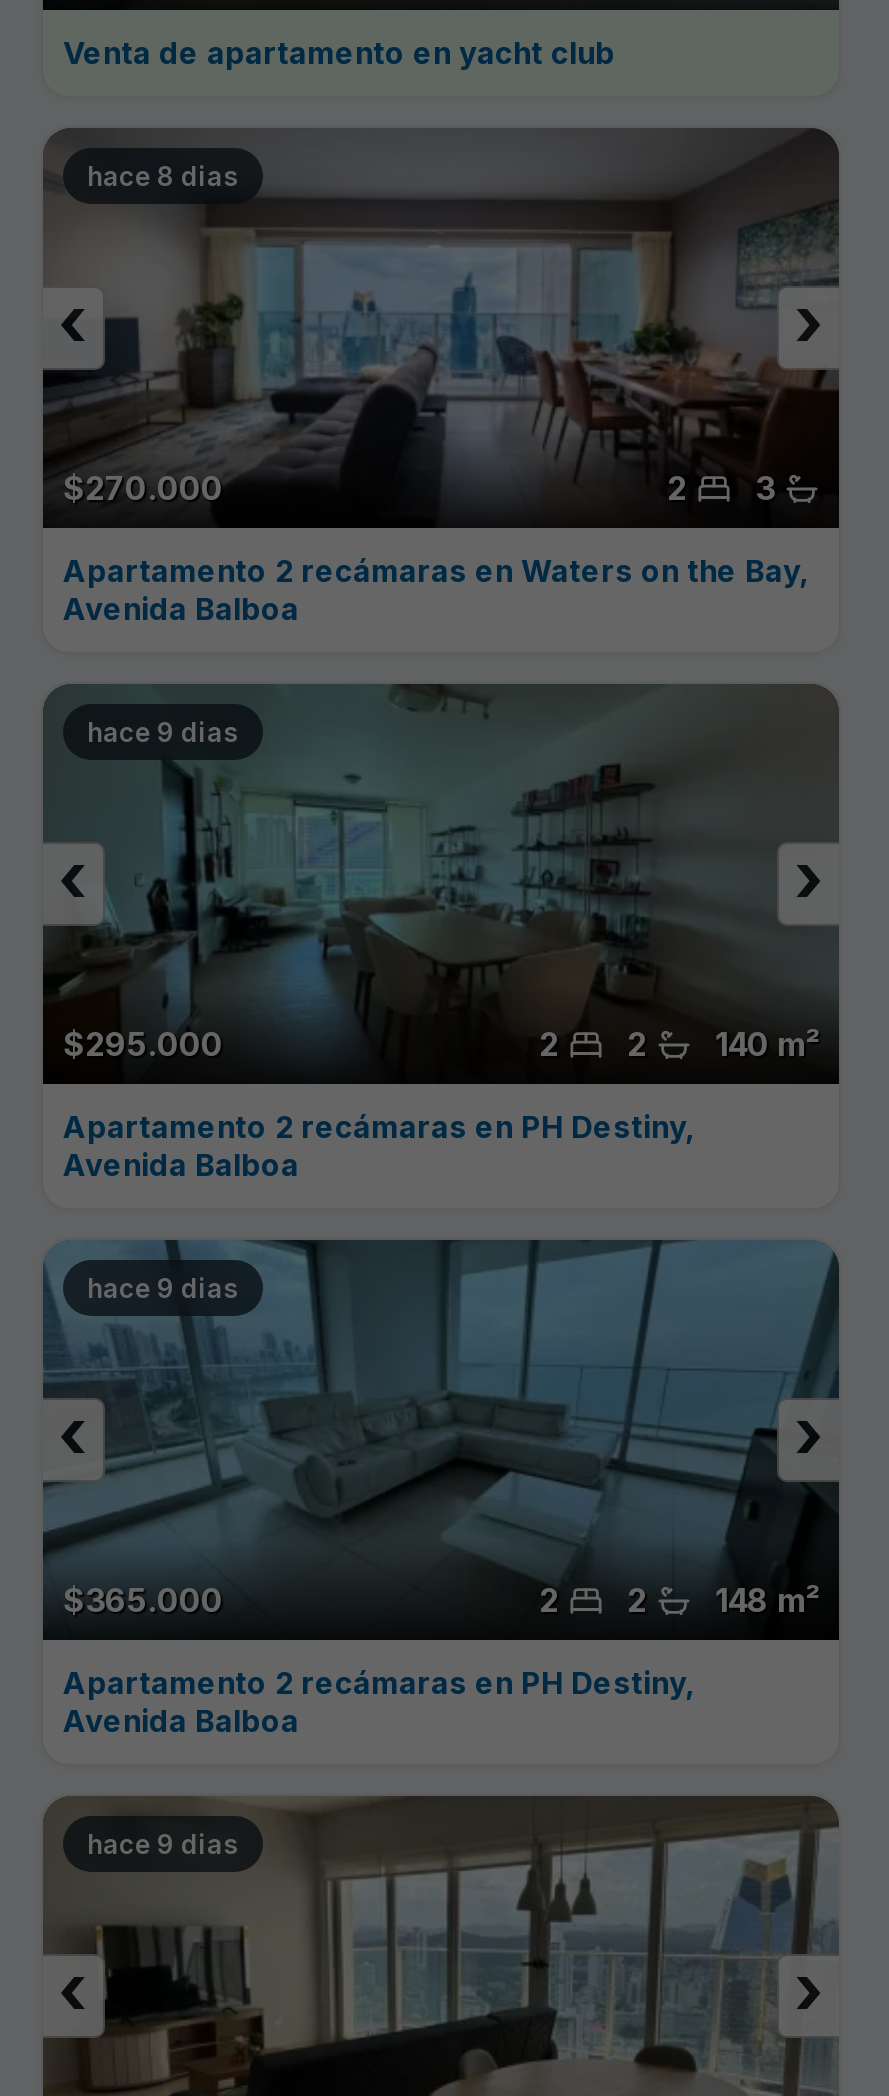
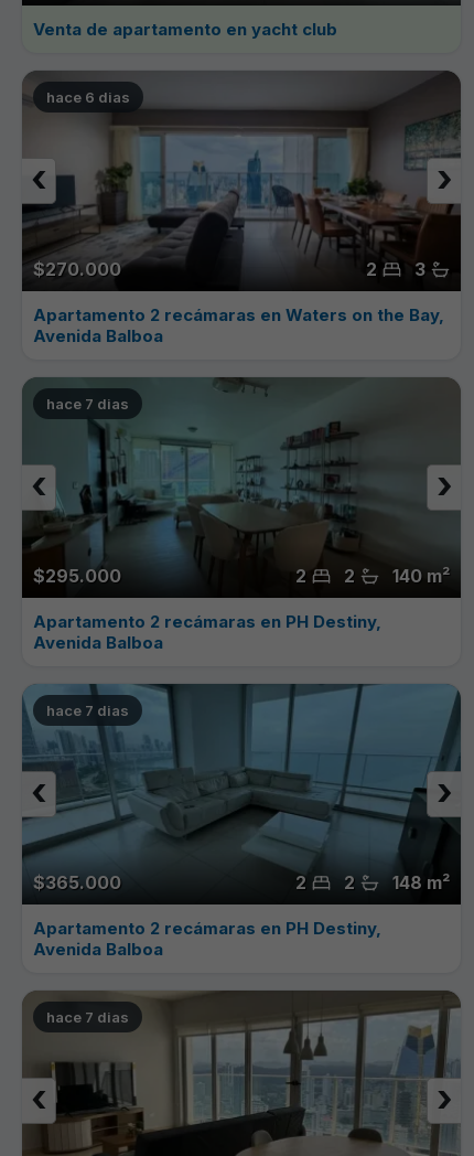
- hace 8 dias
+ hace 6 dias

- hace 9 dias
+ hace 7 dias

- hace 9 dias
+ hace 7 dias

- hace 9 dias
+ hace 7 dias
